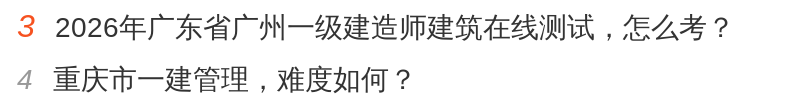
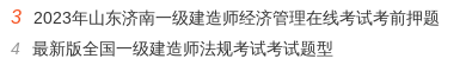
- 2026年广东省广州一级建造师建筑在线测试，怎么考？
+ 2023年山东济南一级建造师经济管理在线考试考前押题

- 重庆市一建管理，难度如何？
+ 最新版全国一级建造师法规考试考试题型
